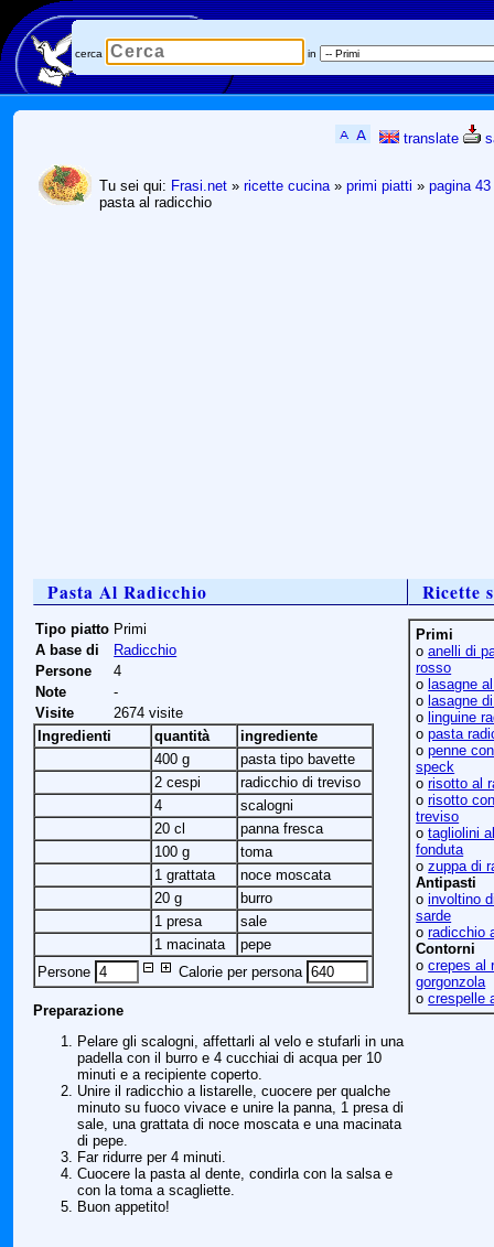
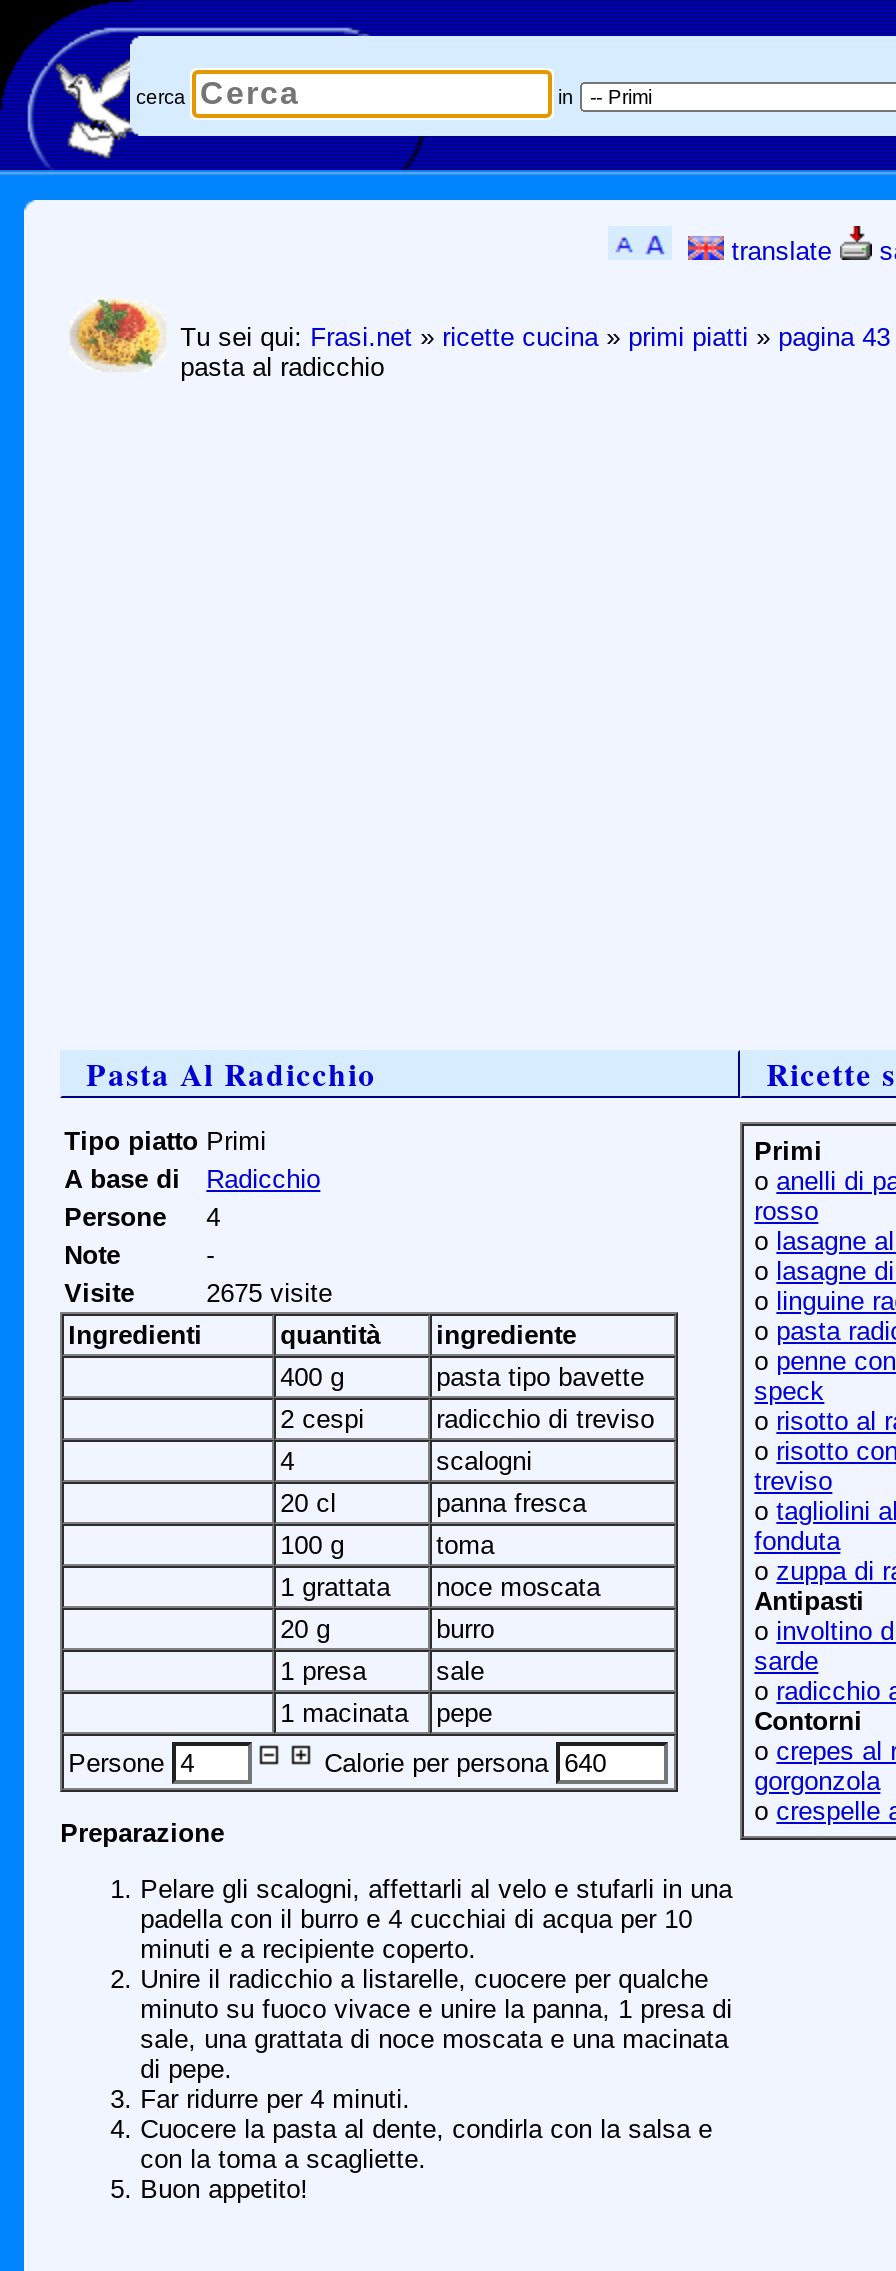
- 2674 visite
+ 2675 visite
